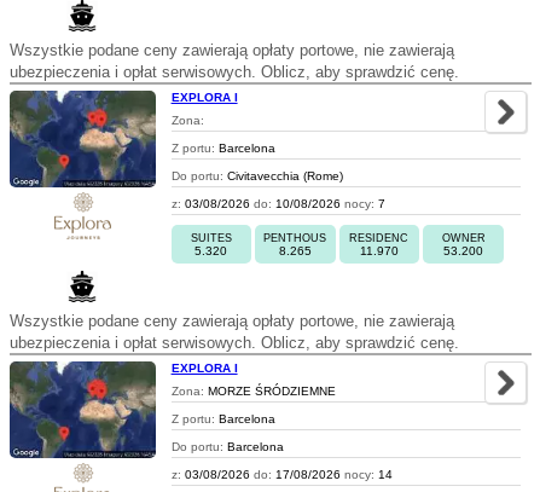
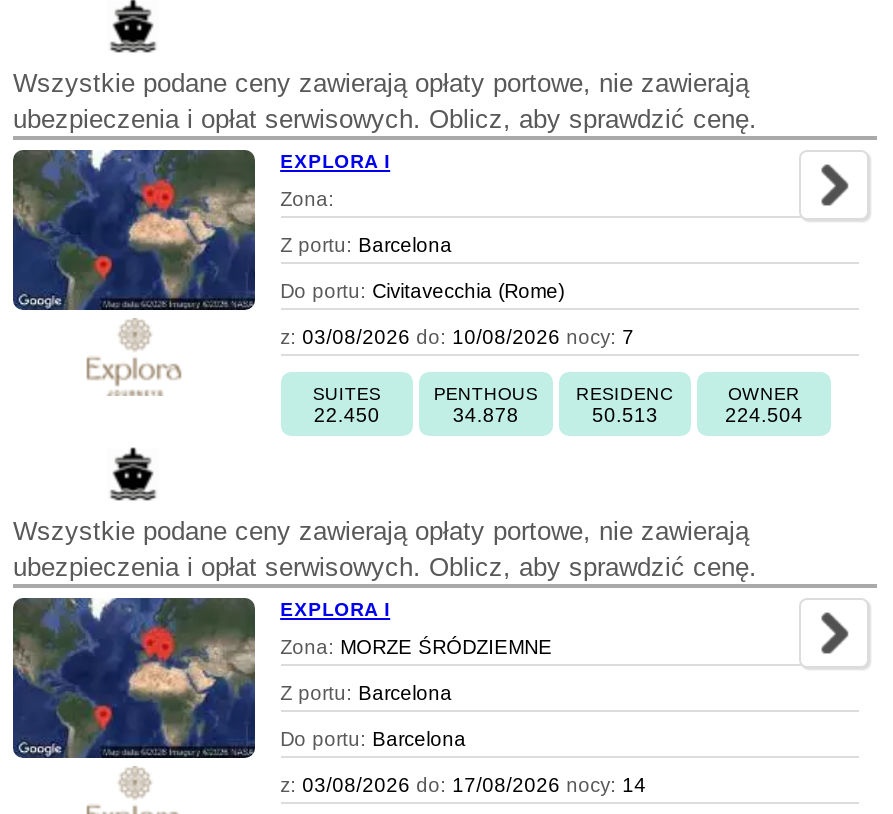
- 5.320
+ 22.450

- 8.265
+ 34.878

- 11.970
+ 50.513

- 53.200
+ 224.504
